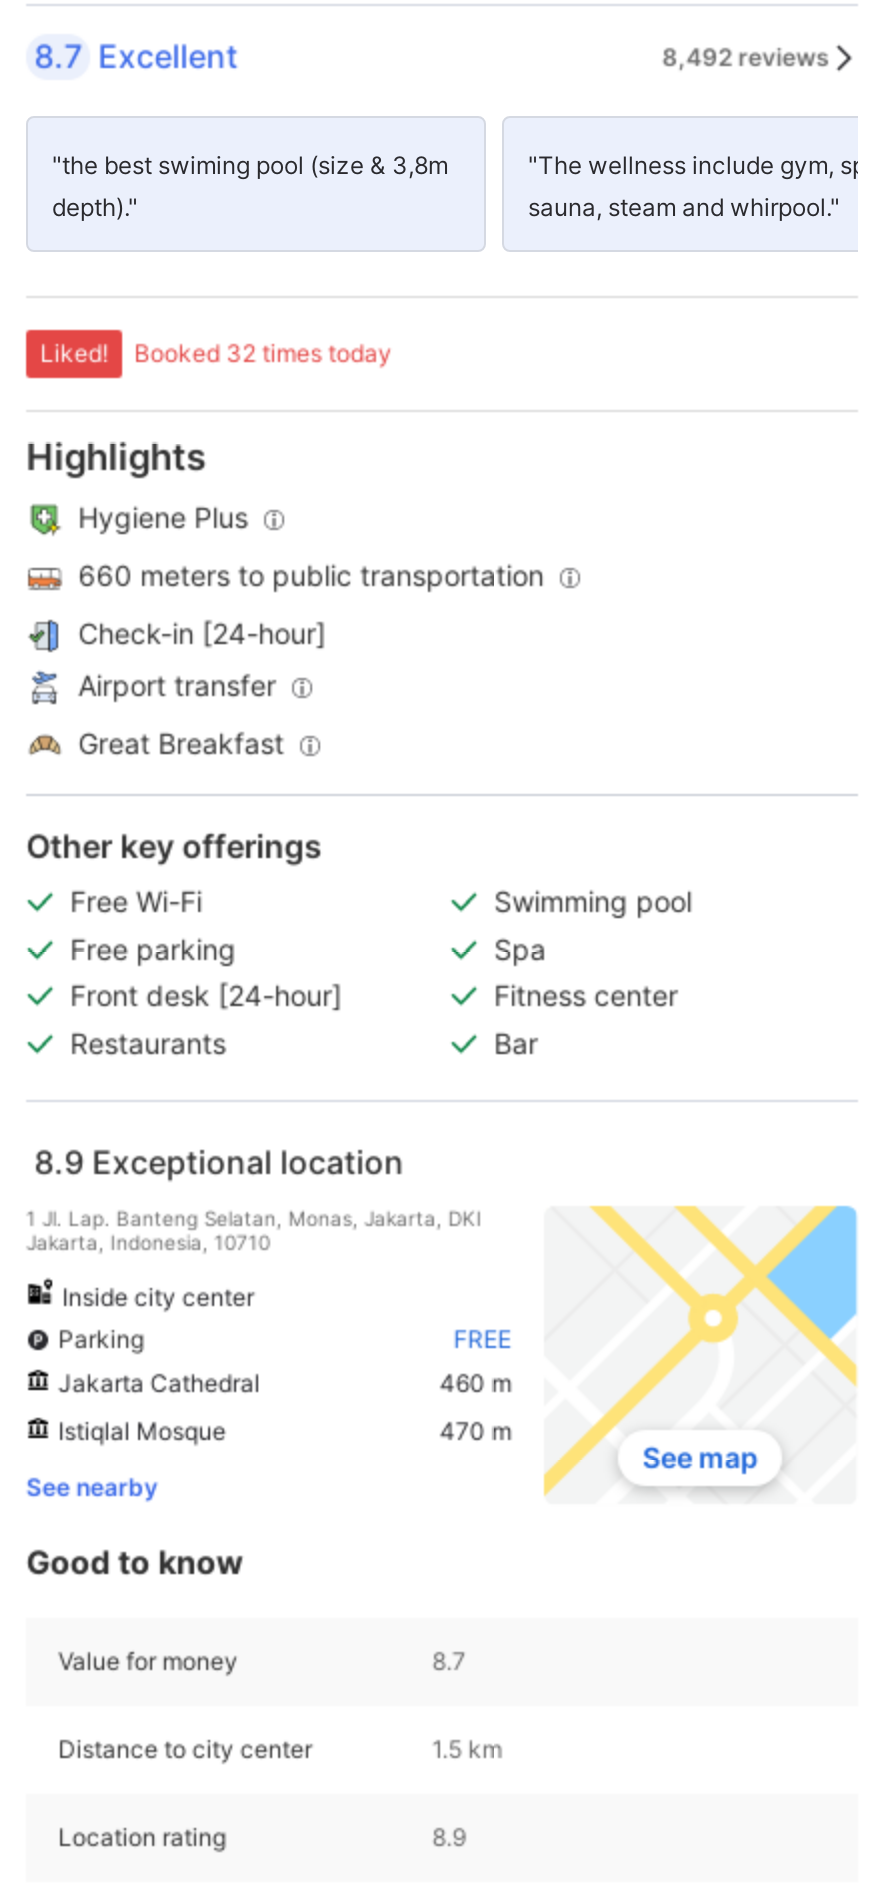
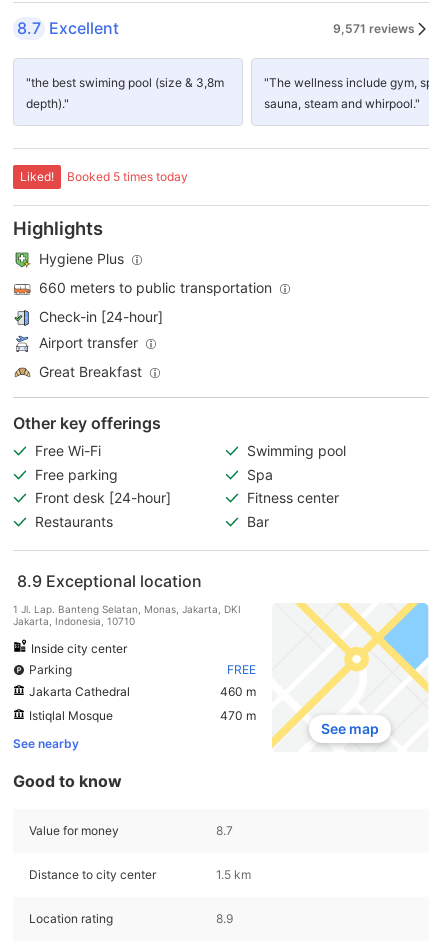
- 8,492 reviews
+ 9,571 reviews

- Booked 32 times today
+ Booked 5 times today
